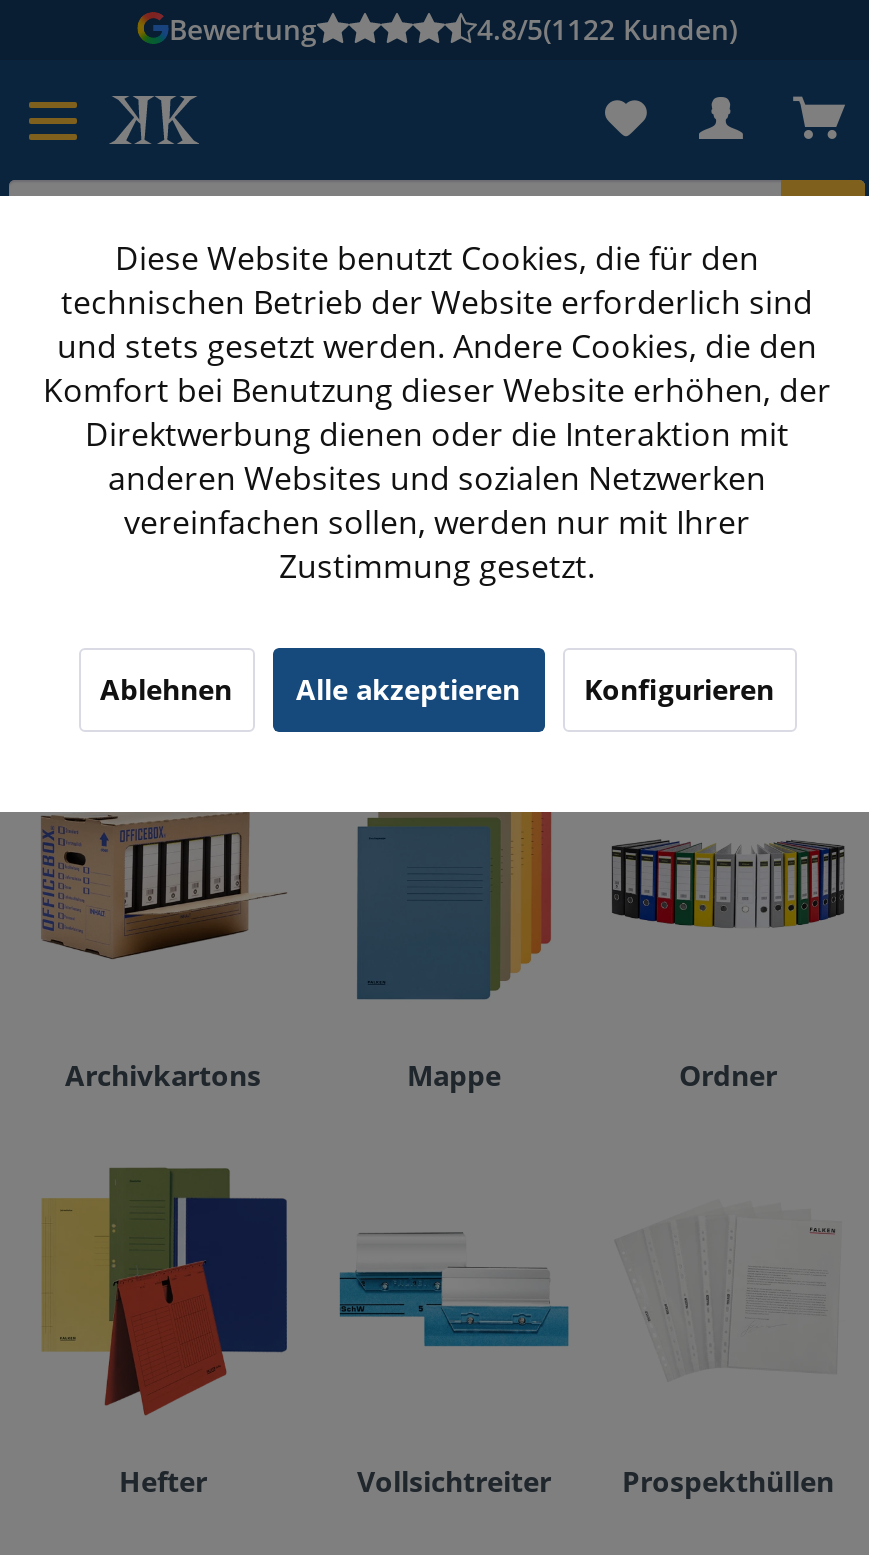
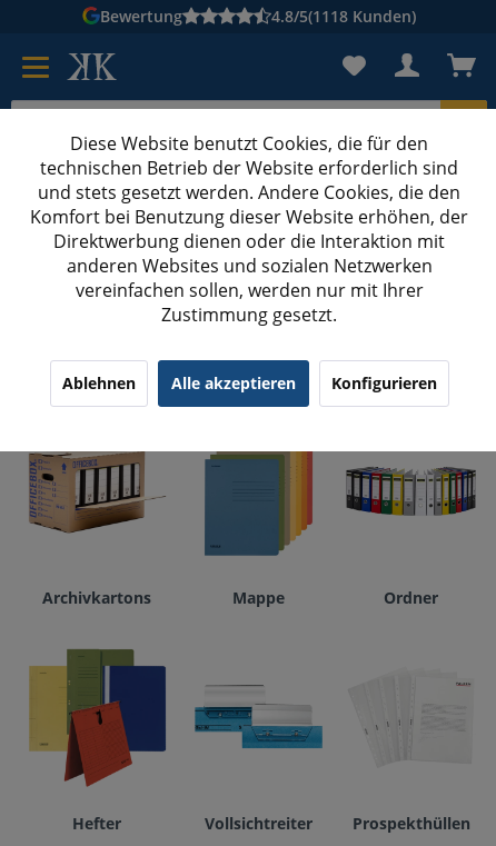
- 4.8/5(1122 Kunden)
+ 4.8/5(1118 Kunden)
